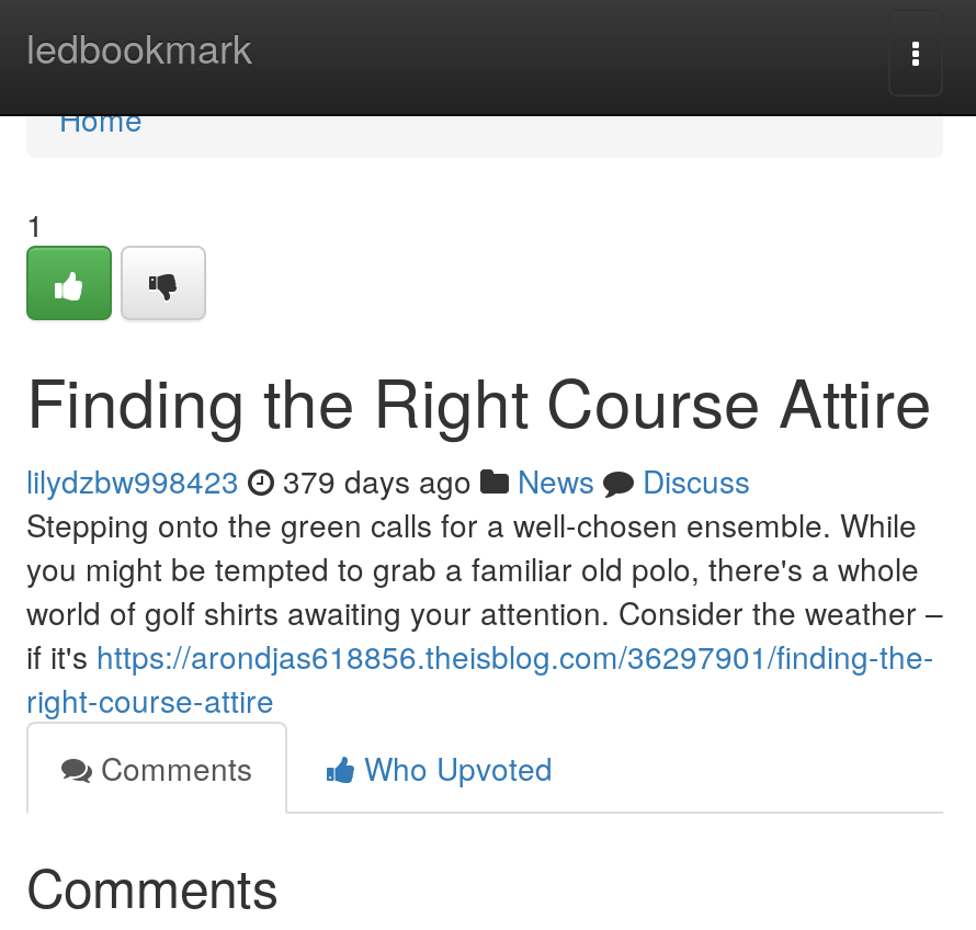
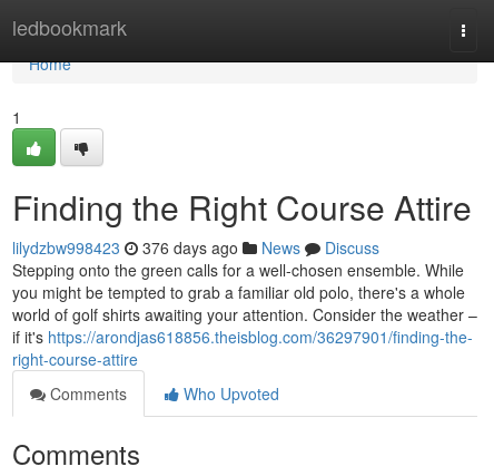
- lilydzbw998423 379 days ago News Discuss
+ lilydzbw998423 376 days ago News Discuss
